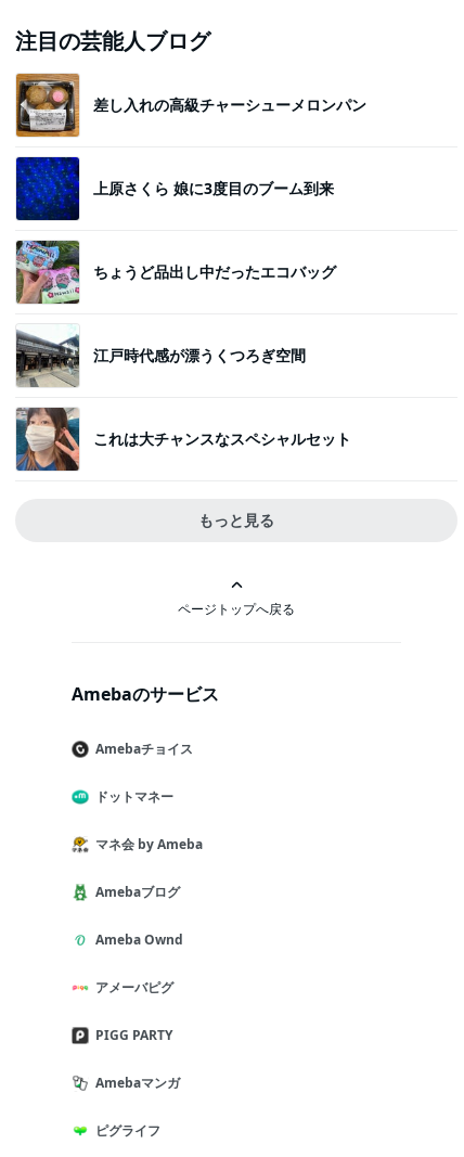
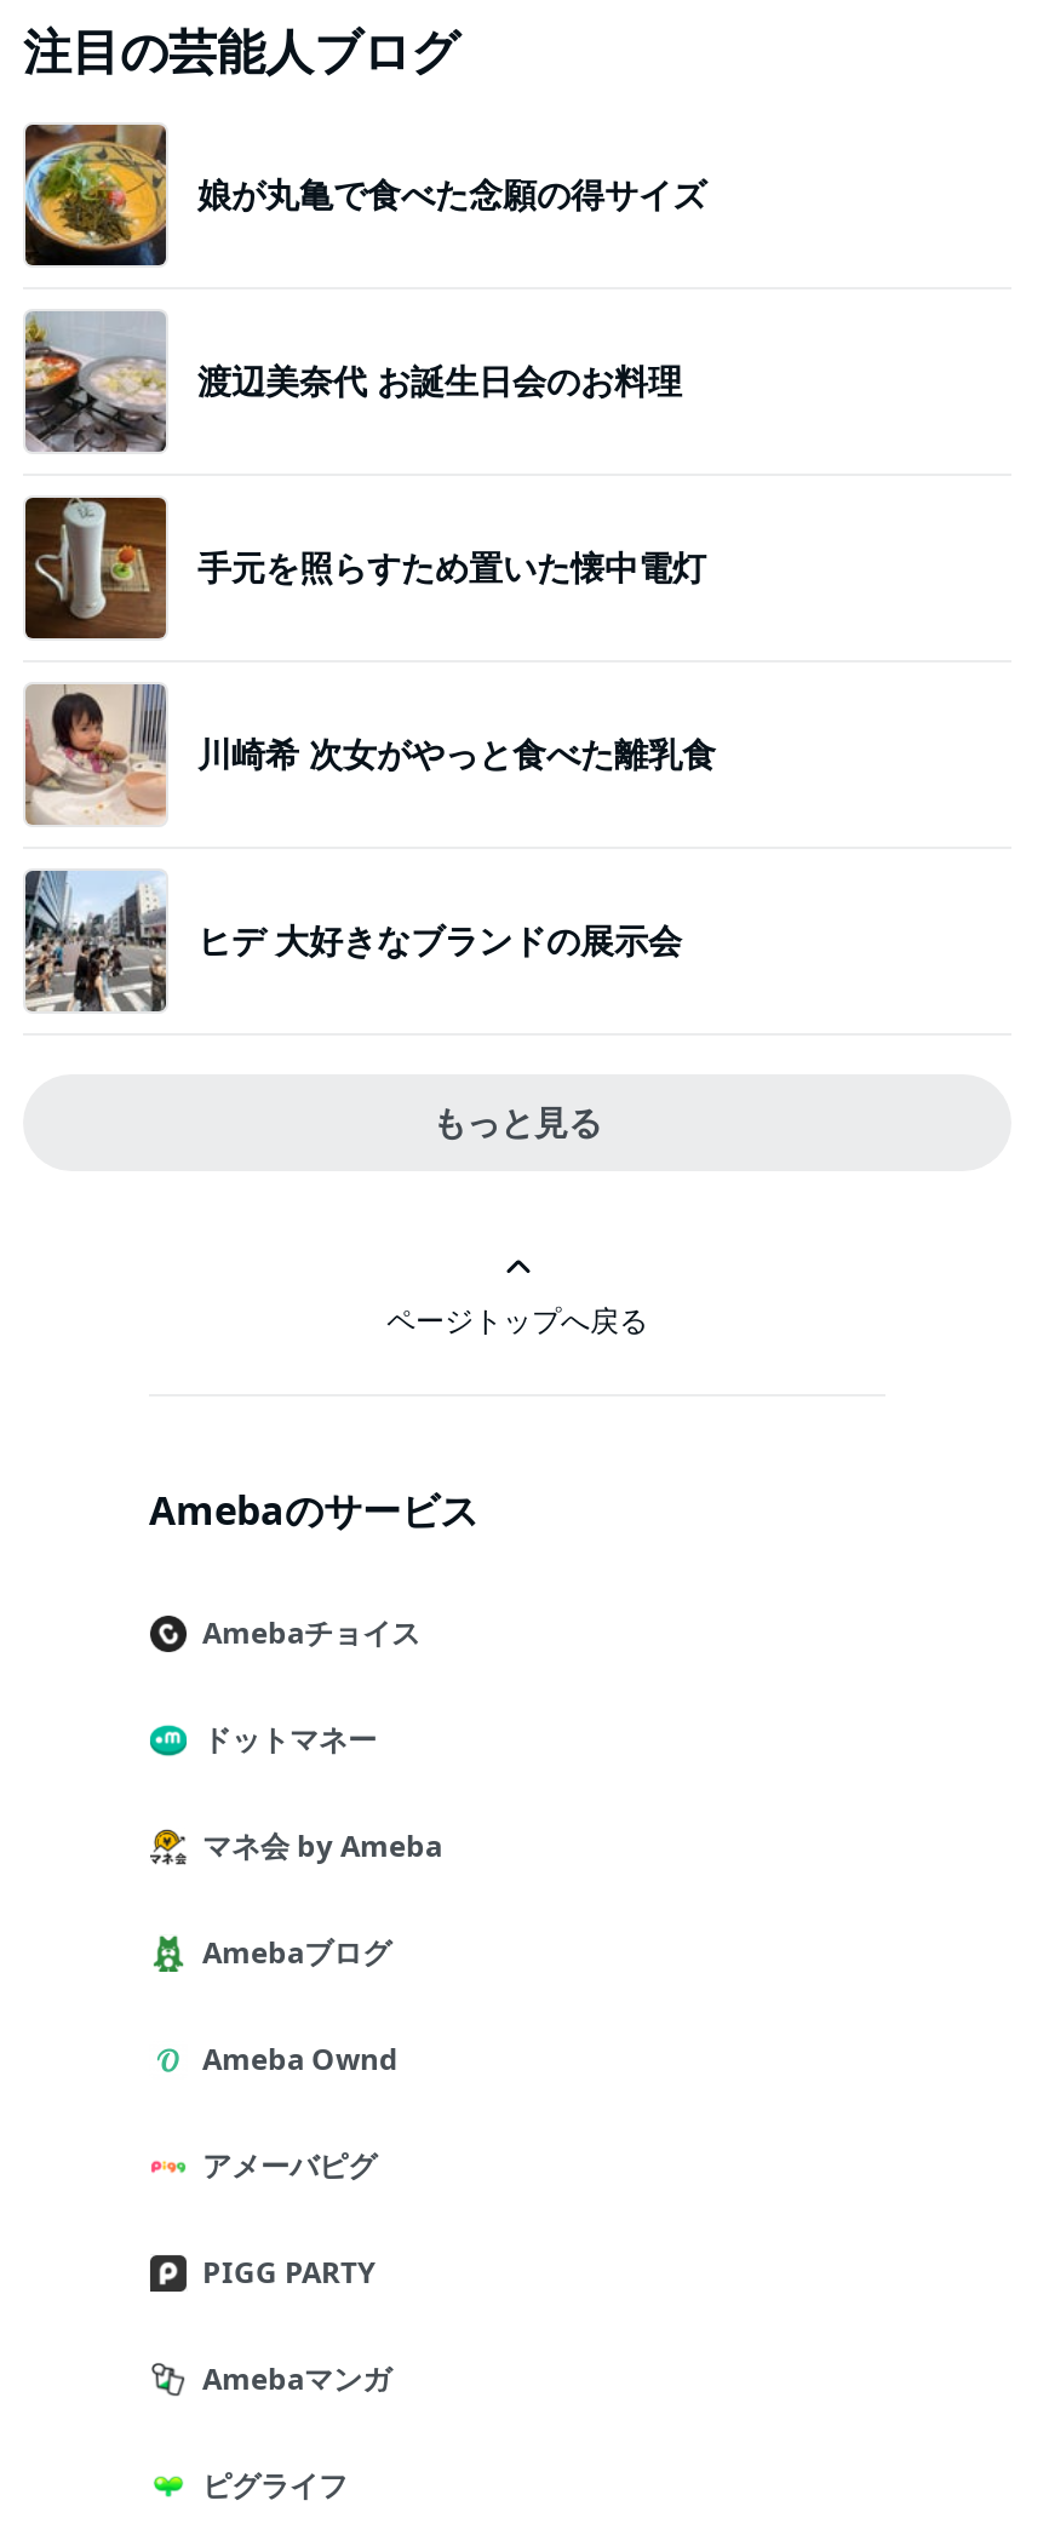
- [image]
- 差し入れの高級チャーシューメロンパン
+ [image]
+ 娘が丸亀で食べた念願の得サイズ

- [image]
- 上原さくら 娘に3度目のブーム到来
+ [image]
+ 渡辺美奈代 お誕生日会のお料理

- [image]
- ちょうど品出し中だったエコバッグ
+ [image]
+ 手元を照らすため置いた懐中電灯

- [image]
- 江戸時代感が漂うくつろぎ空間
+ [image]
+ 川崎希 次女がやっと食べた離乳食

- [image]
- これは大チャンスなスペシャルセット
+ [image]
+ ヒデ 大好きなブランドの展示会
